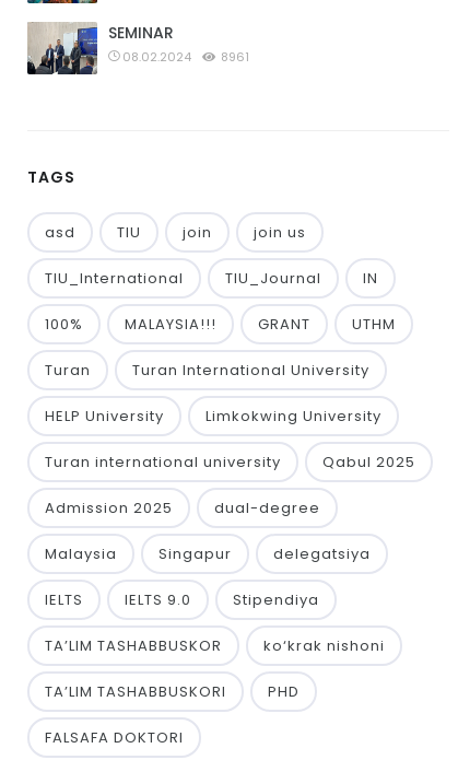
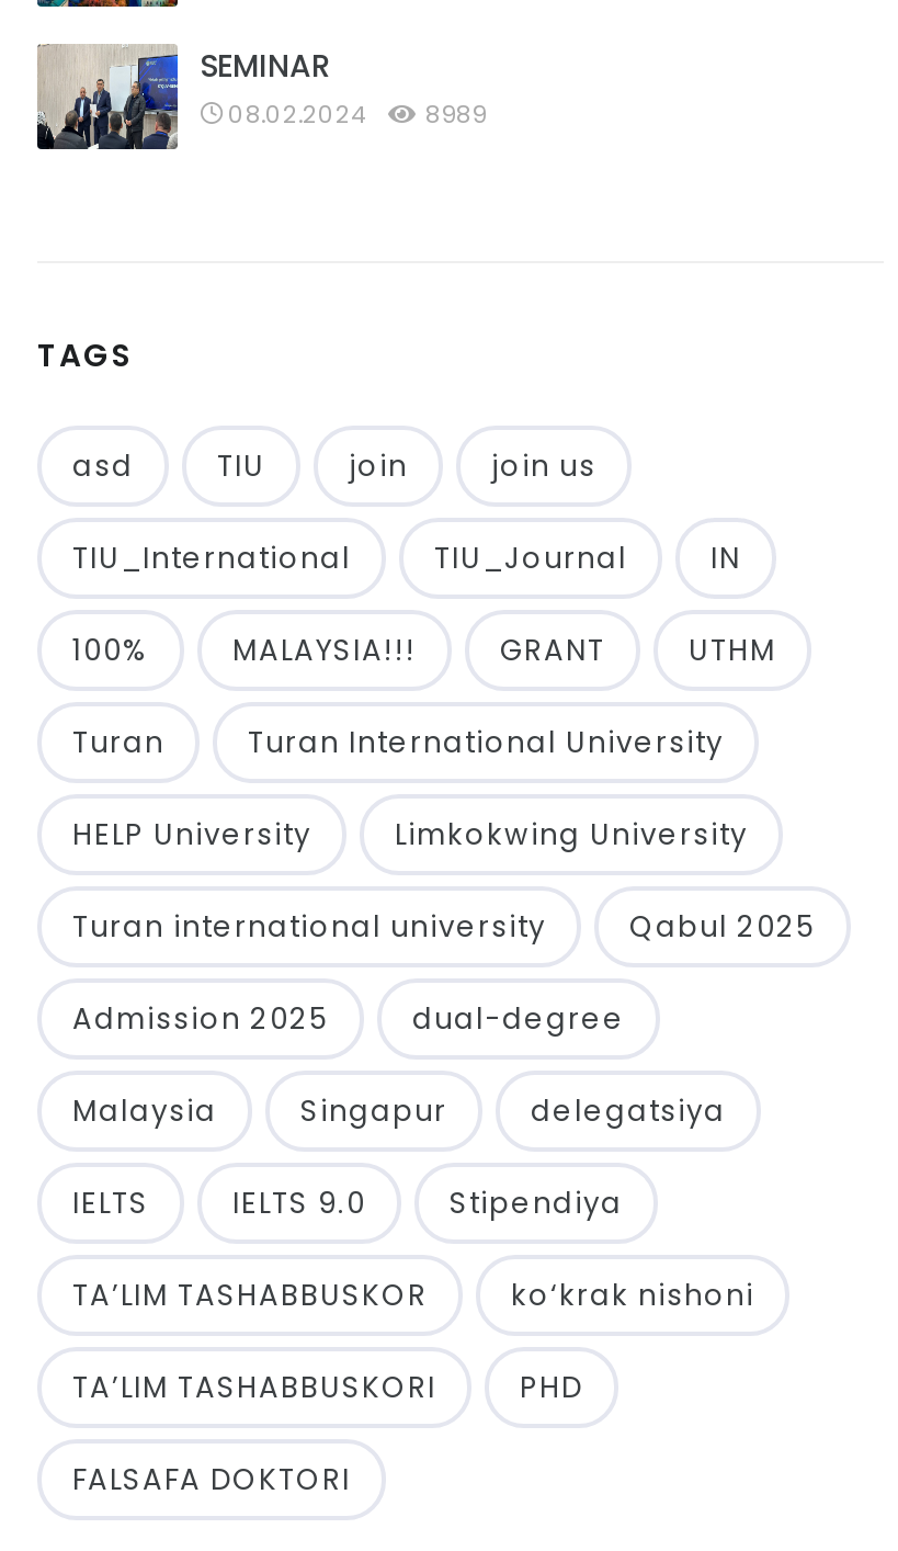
- 08.02.2024 8961
+ 08.02.2024 8989
